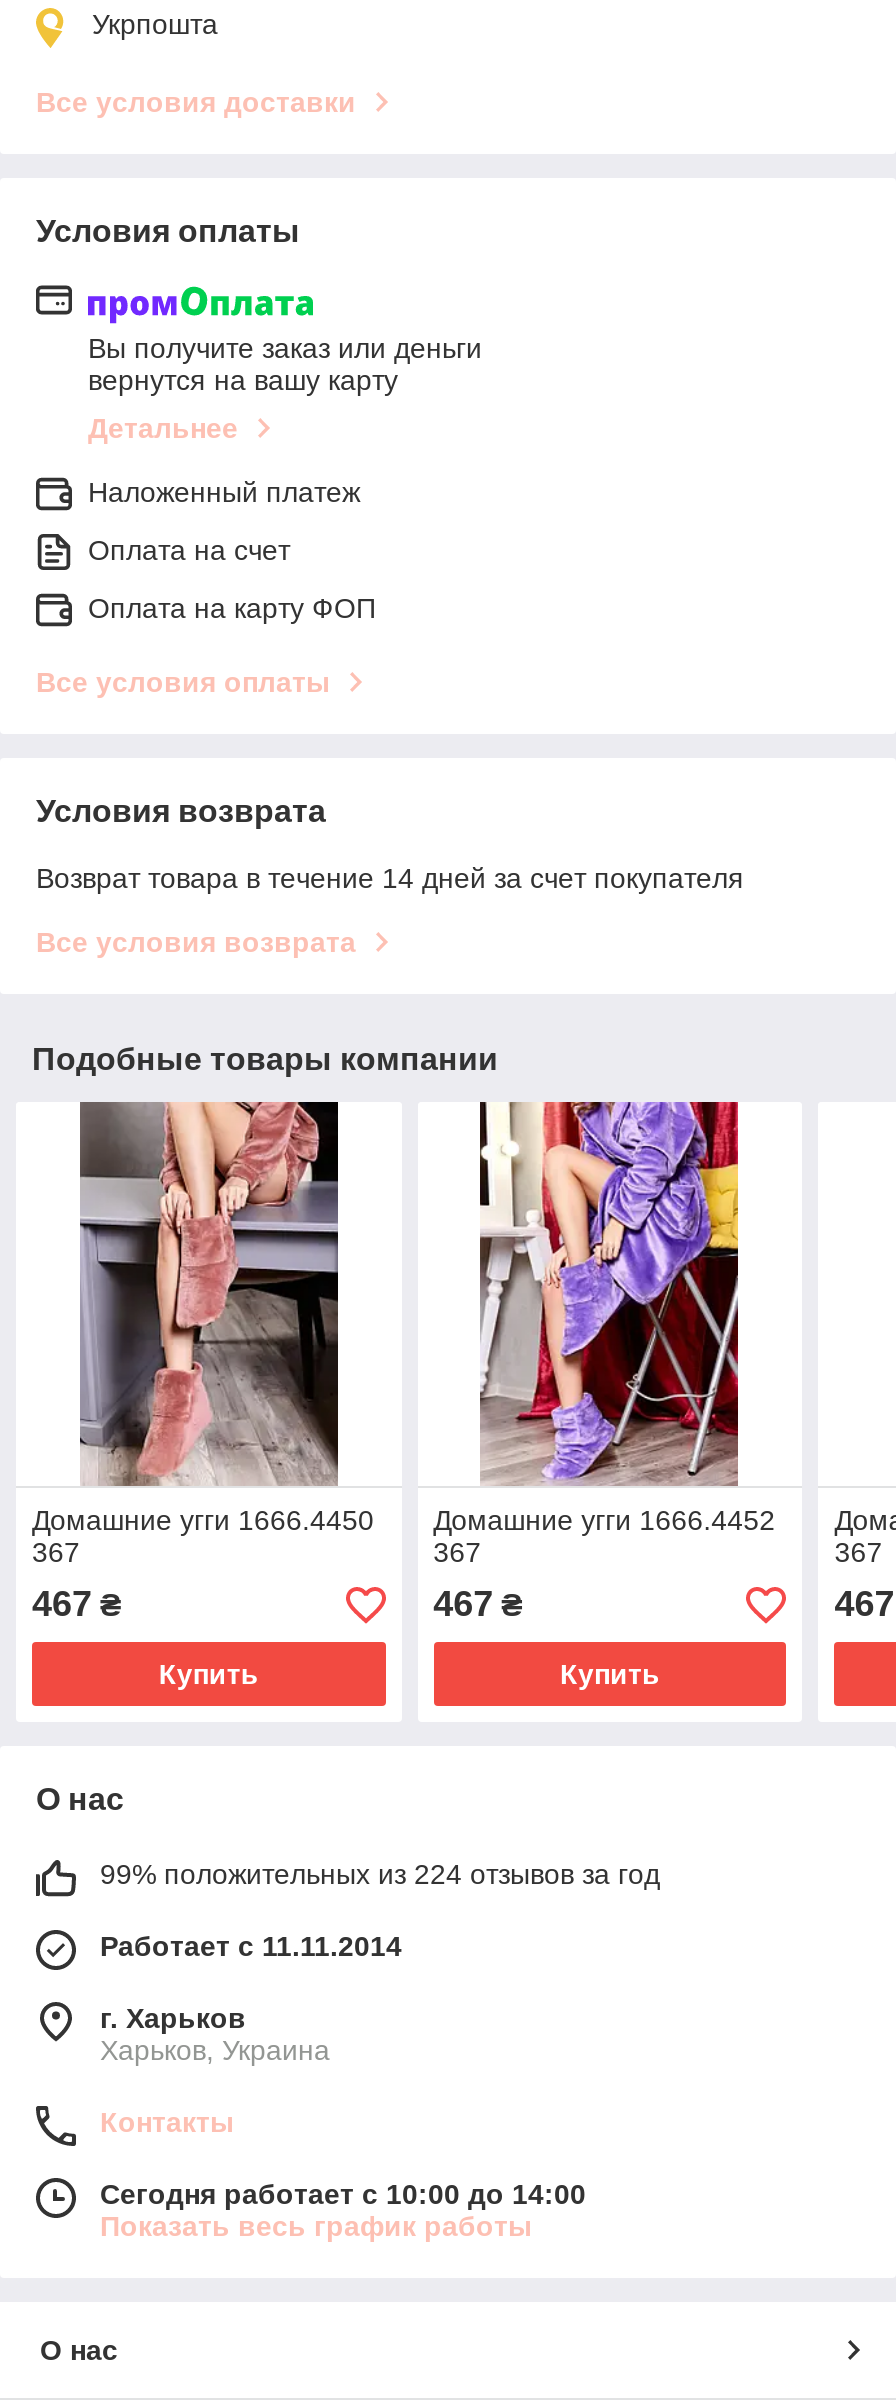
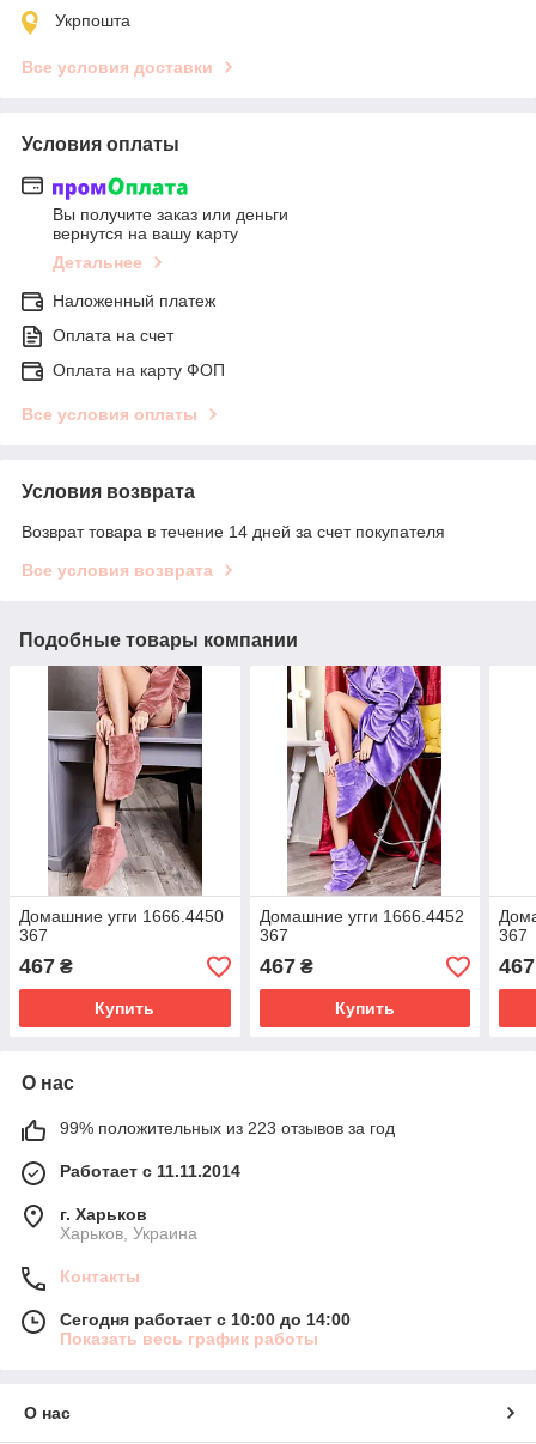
- 99% положительных из 224 отзывов за год
+ 99% положительных из 223 отзывов за год
